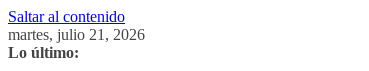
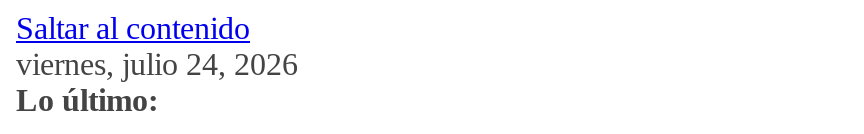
- martes, julio 21, 2026
+ viernes, julio 24, 2026
